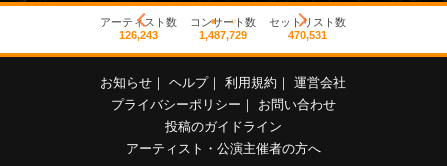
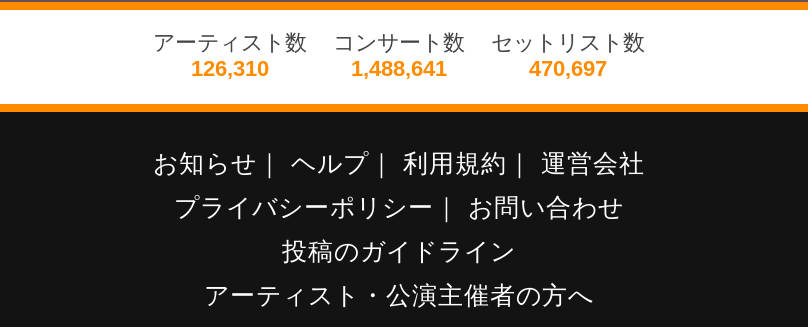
- 126,243
+ 126,310

- 1,487,729
+ 1,488,641

- 470,531
+ 470,697
